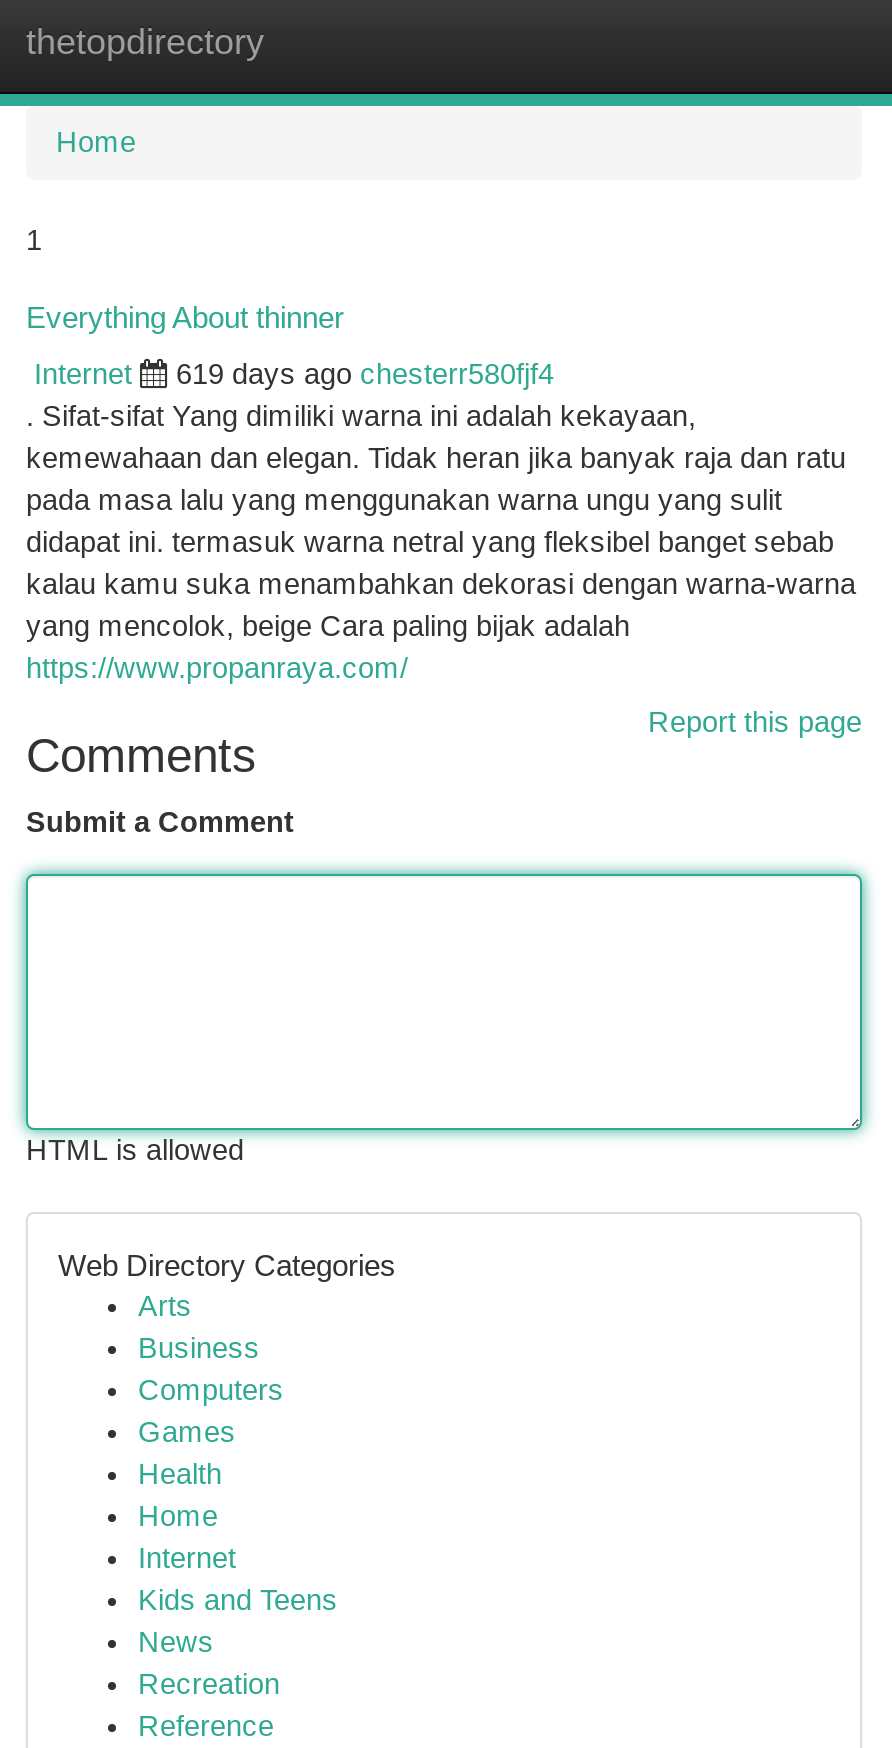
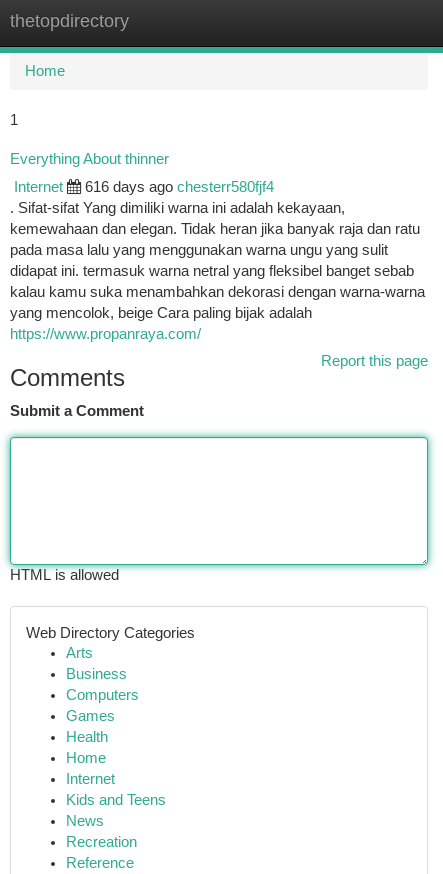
- 619 days ago chesterr580fjf4
+ 616 days ago chesterr580fjf4
